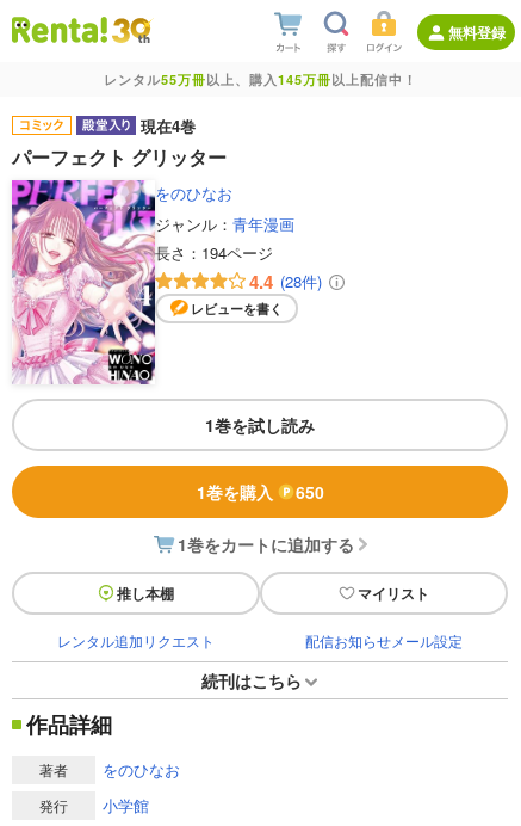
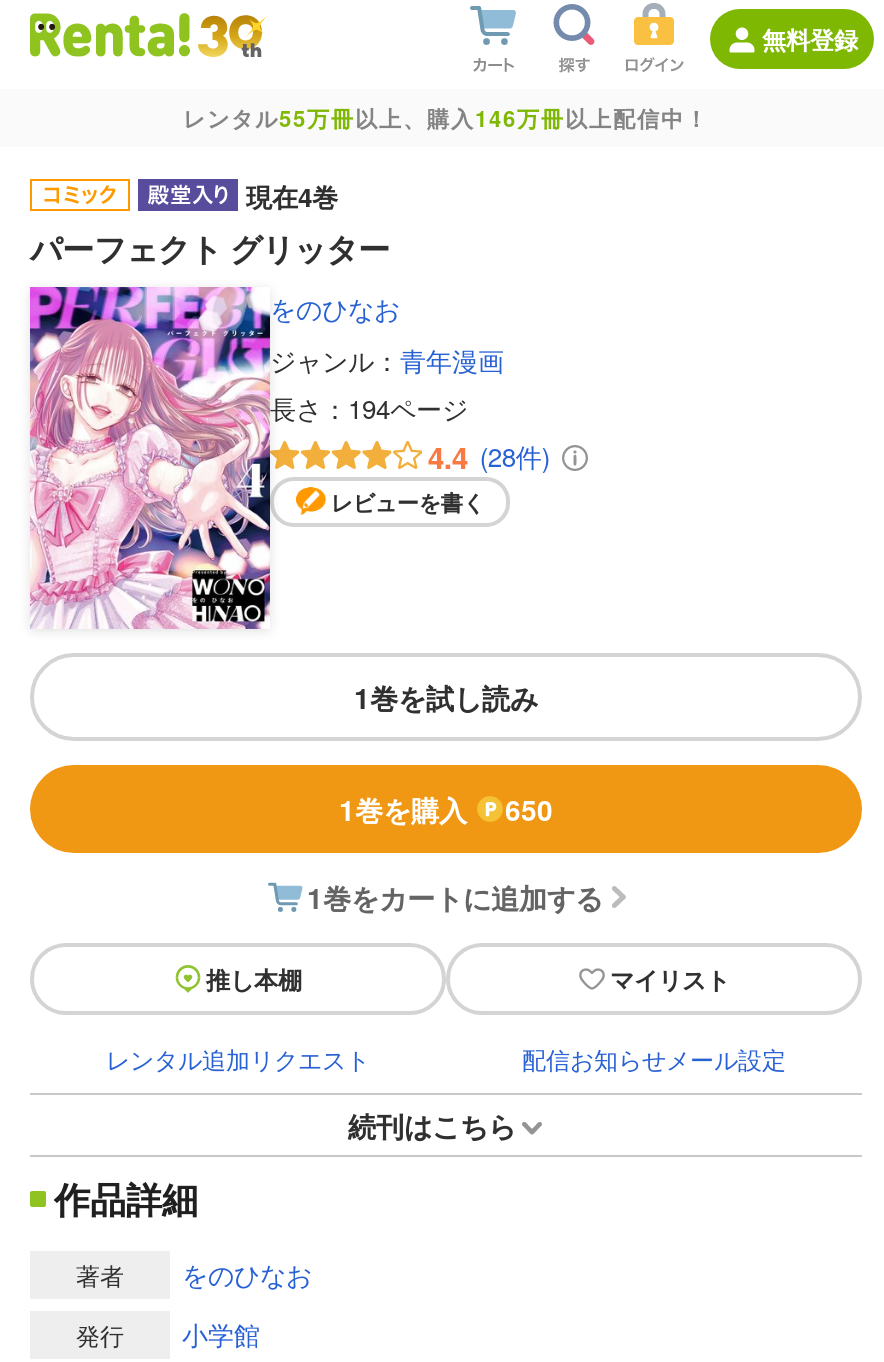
- レンタル55万冊以上、購入145万冊以上配信中！
+ レンタル55万冊以上、購入146万冊以上配信中！
